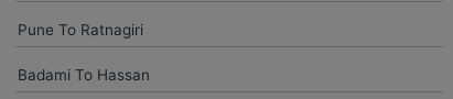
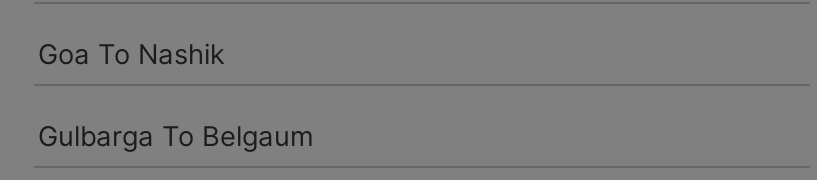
- Pune To Ratnagiri
+ Goa To Nashik

- Badami To Hassan
+ Gulbarga To Belgaum
